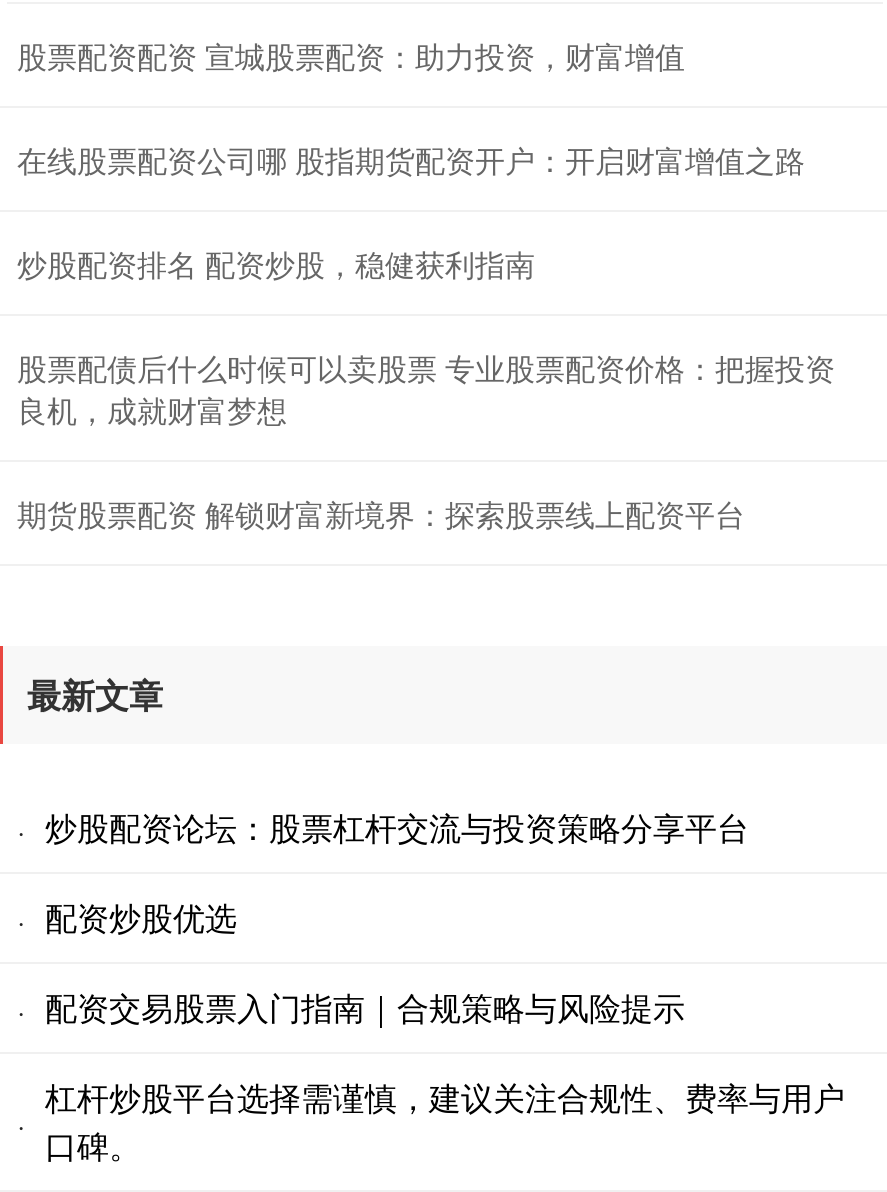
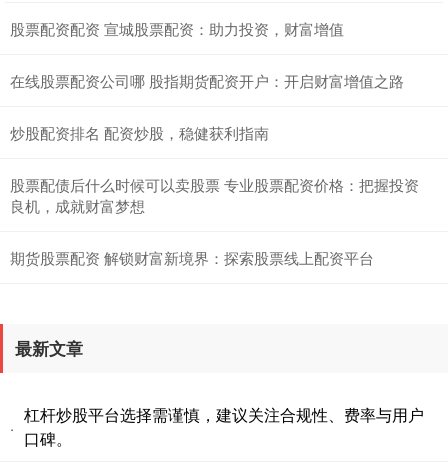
- · 炒股配资论坛：股票杠杆交流与投资策略分享平台
- · 配资炒股优选
- · 配资交易股票入门指南｜合规策略与风险提示
